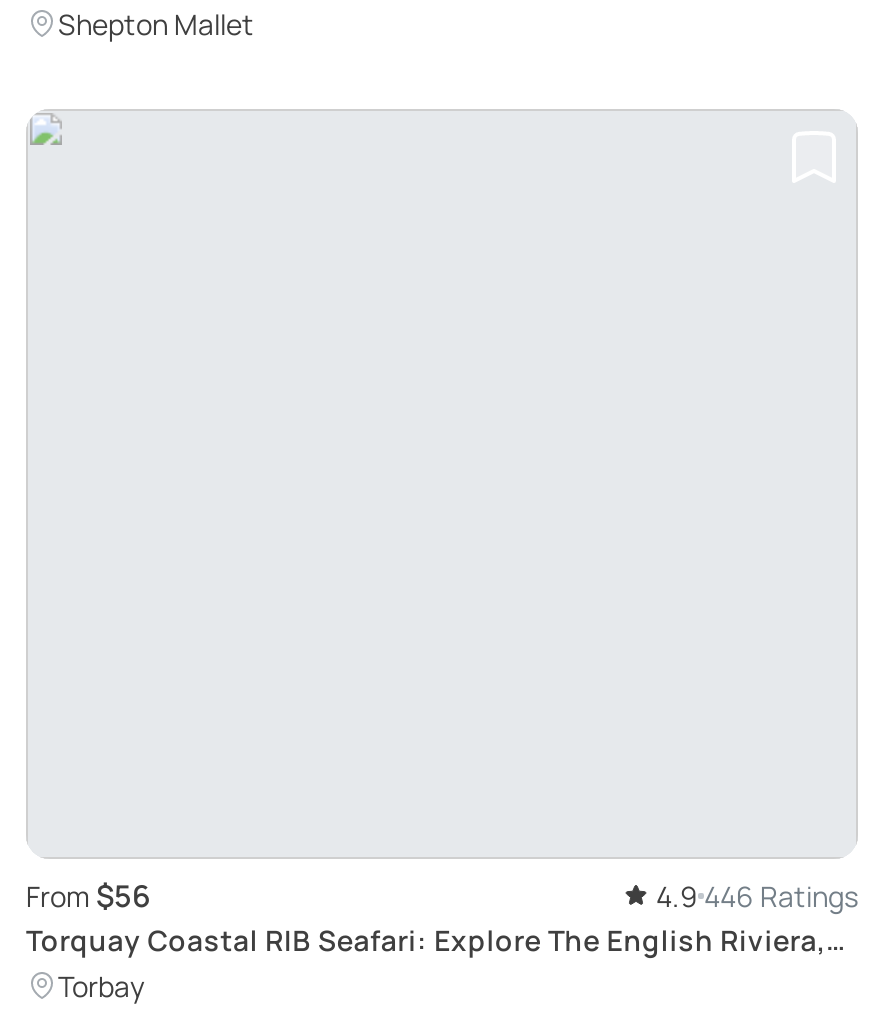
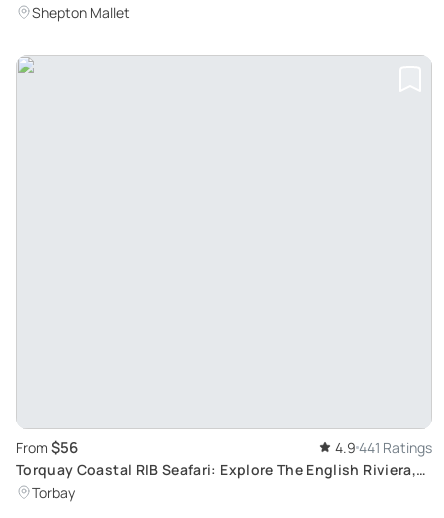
- 4.9 446 Ratings
+ 4.9 441 Ratings
